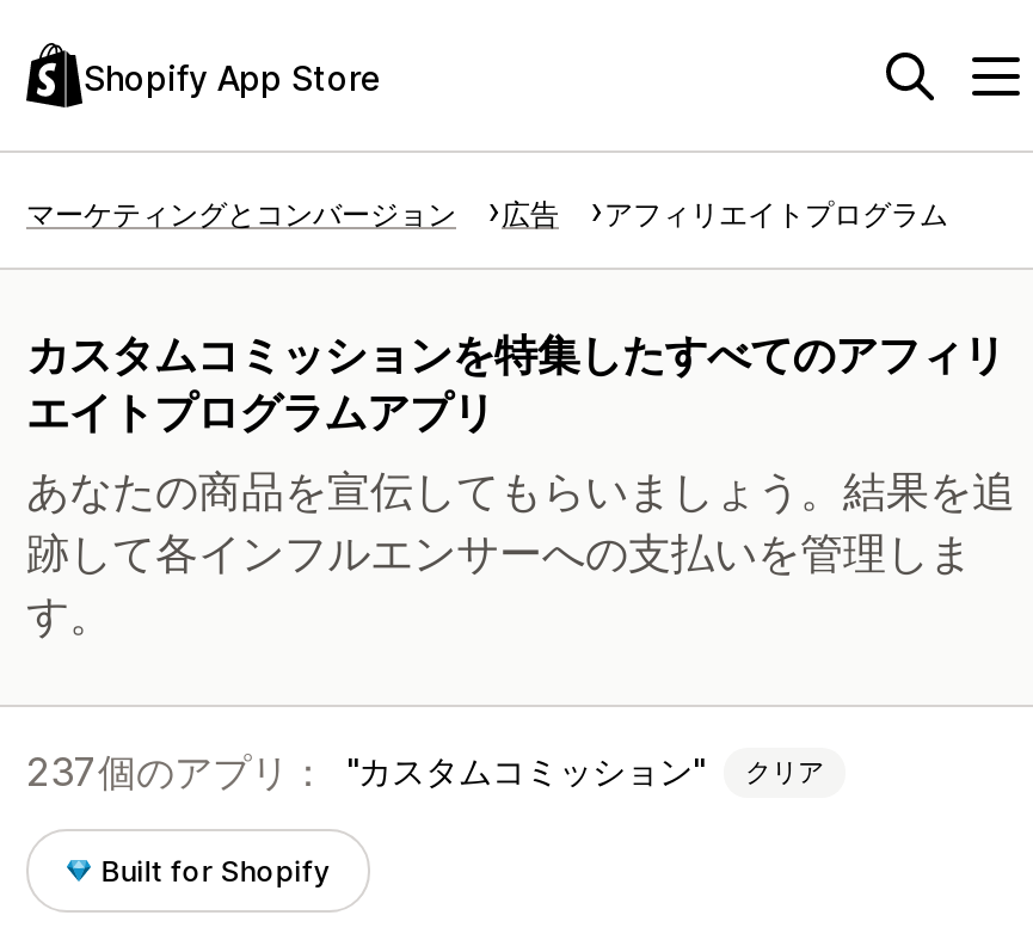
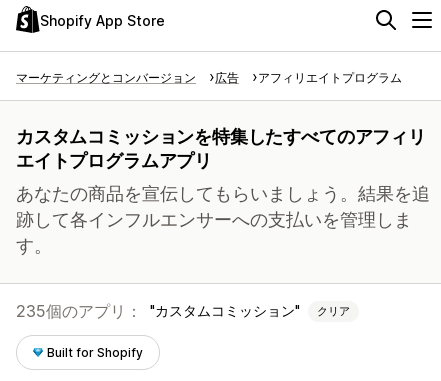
- 237個のアプリ： カスタムコミッション クリア
+ 235個のアプリ： カスタムコミッション クリア
